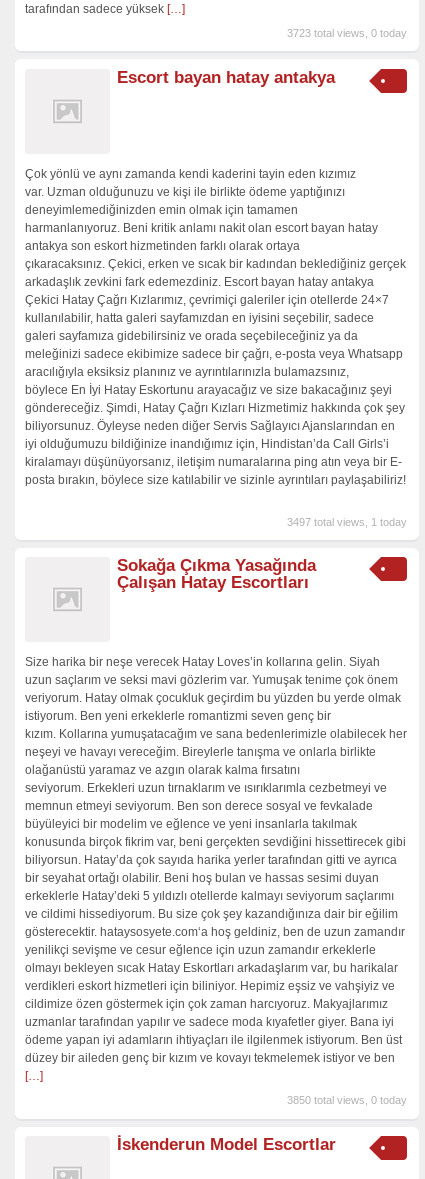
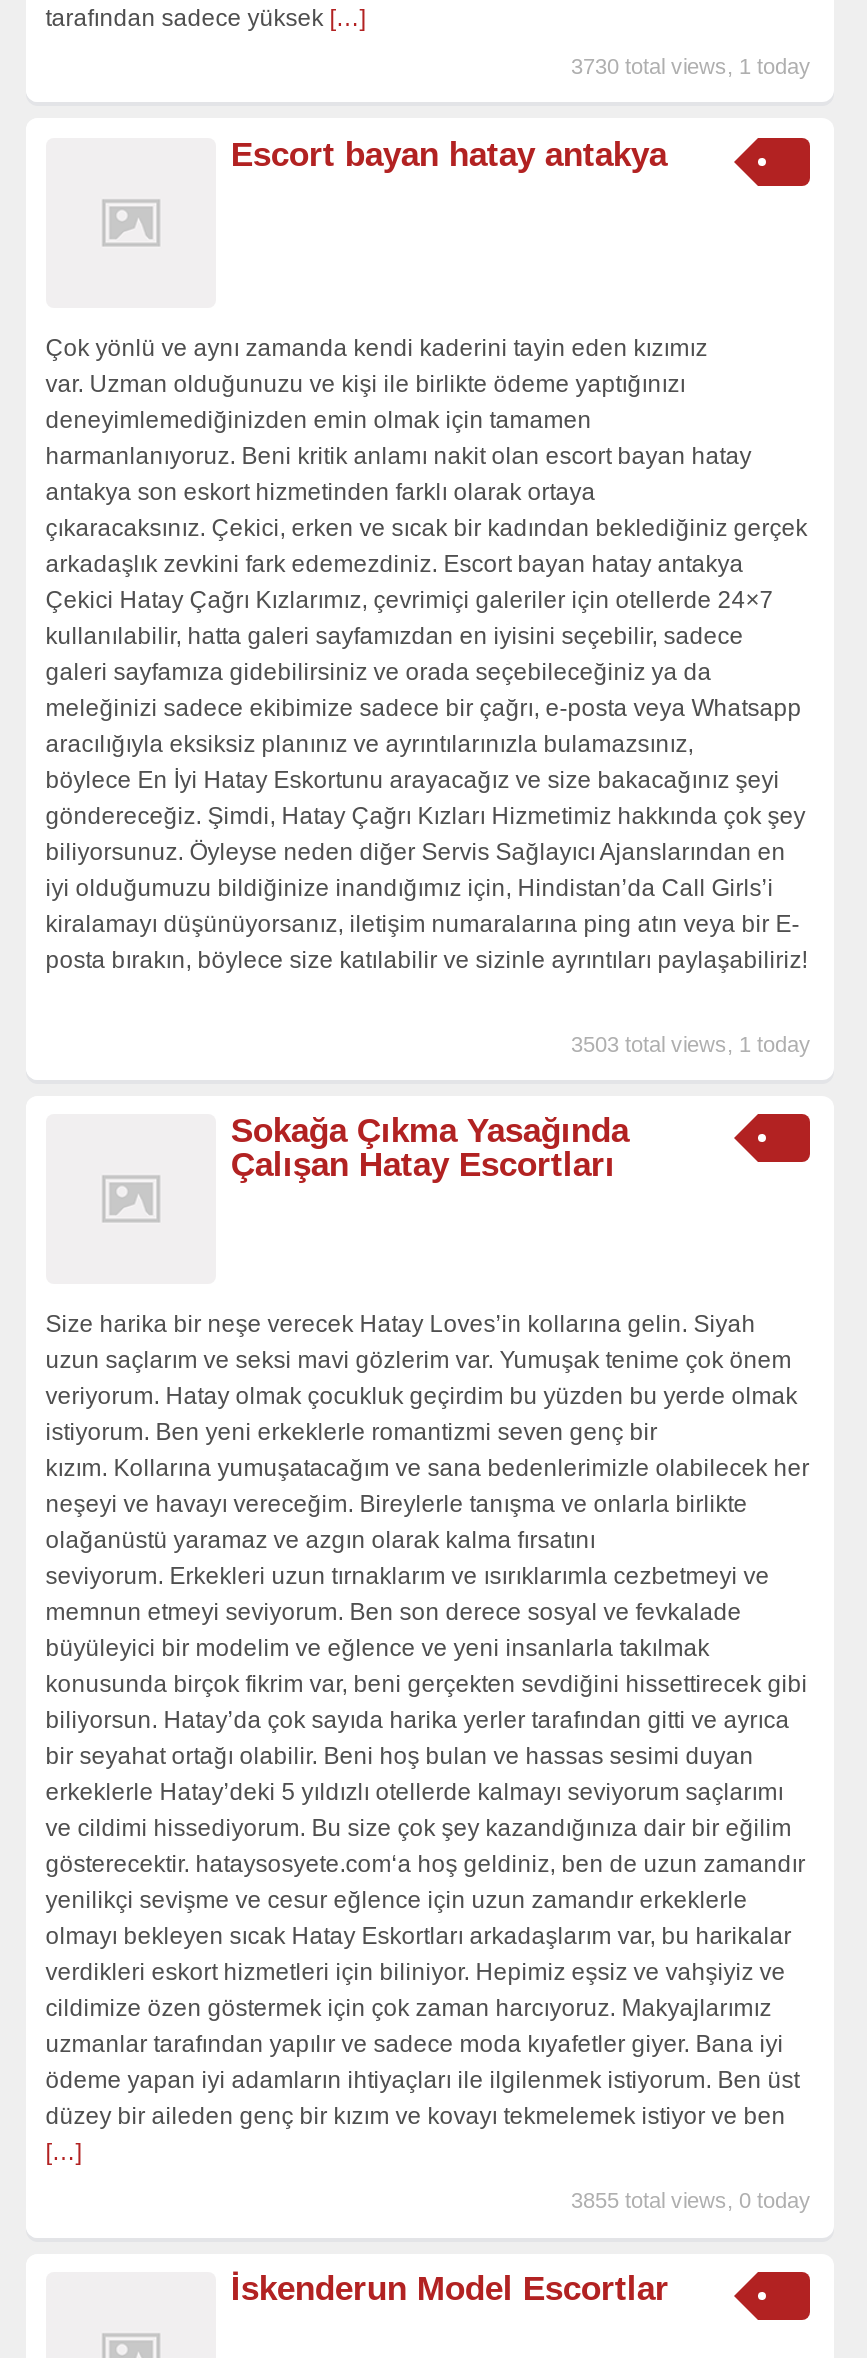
- 3723 total views, 0 today
+ 3730 total views, 1 today

- 3497 total views, 1 today
+ 3503 total views, 1 today

- 3850 total views, 0 today
+ 3855 total views, 0 today
